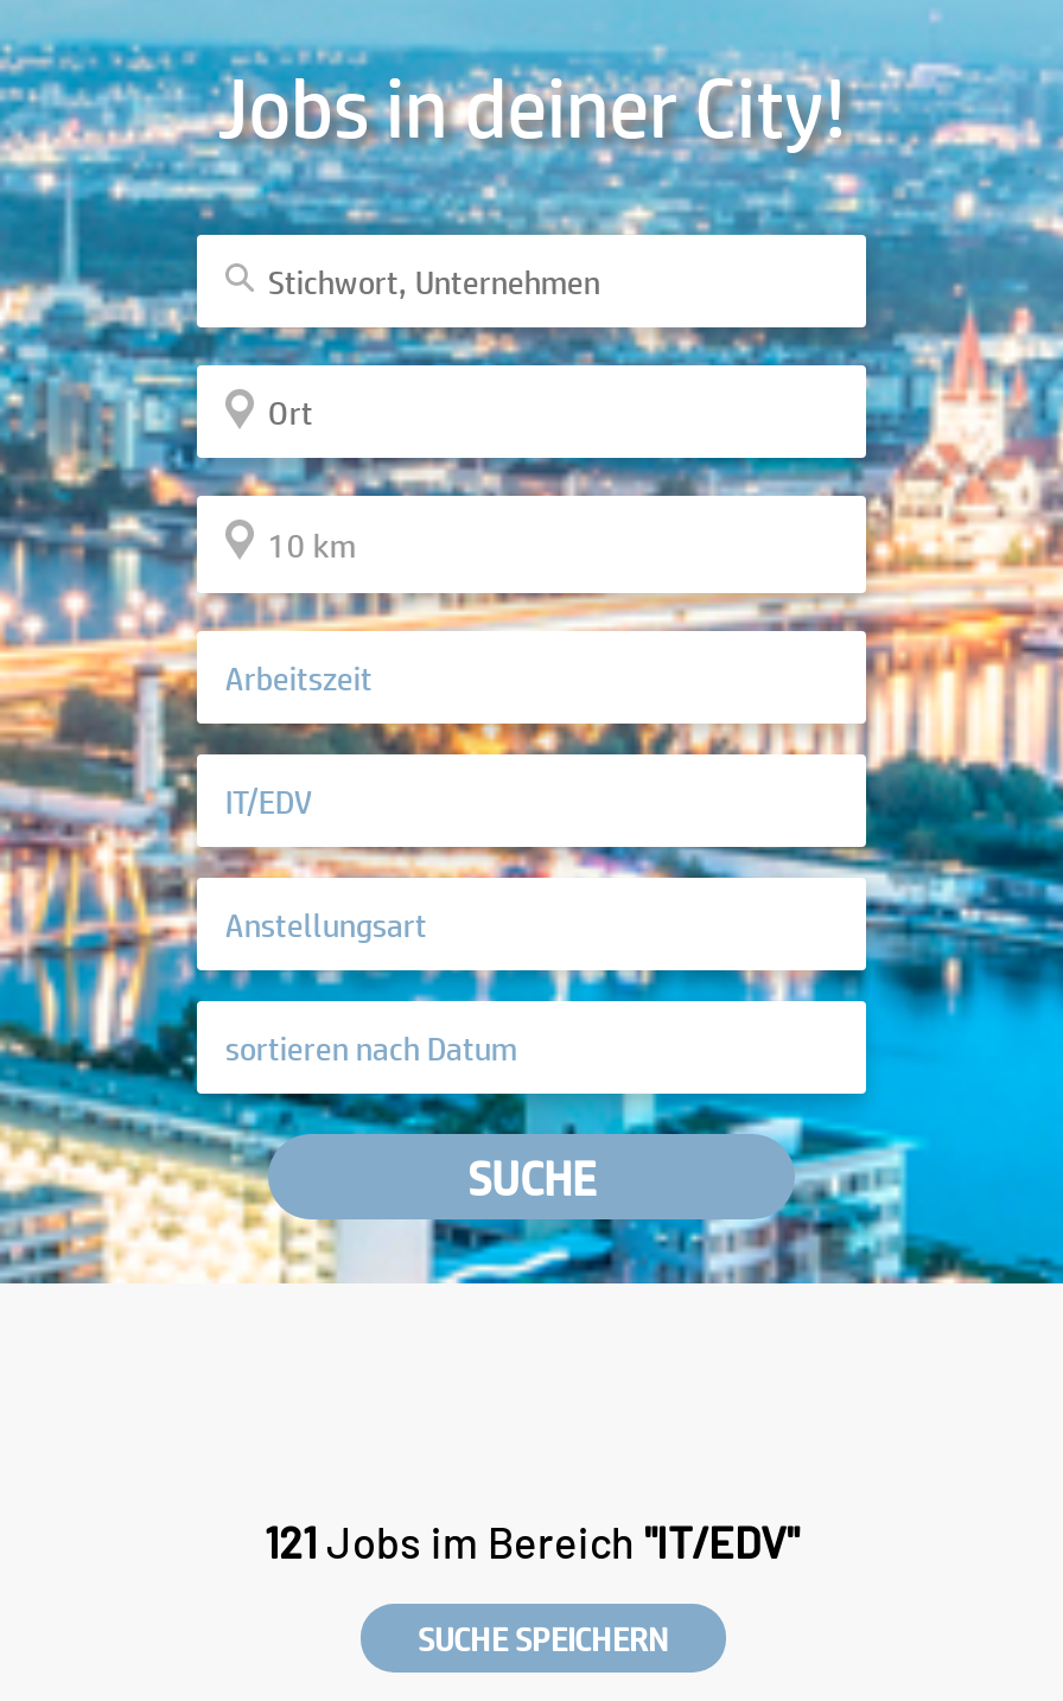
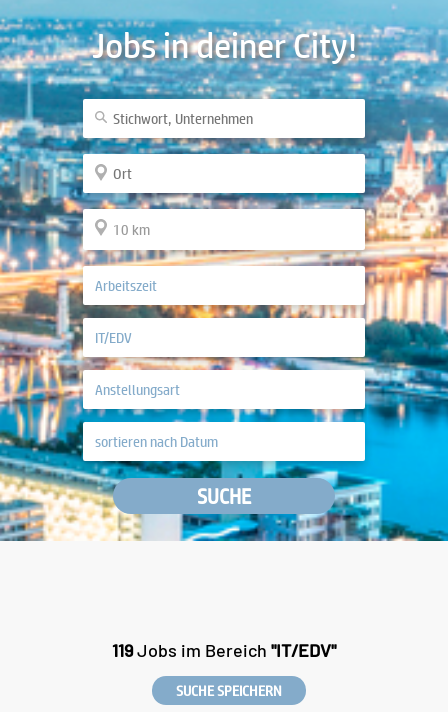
- 121 Jobs im Bereich "IT/EDV"
+ 119 Jobs im Bereich "IT/EDV"
